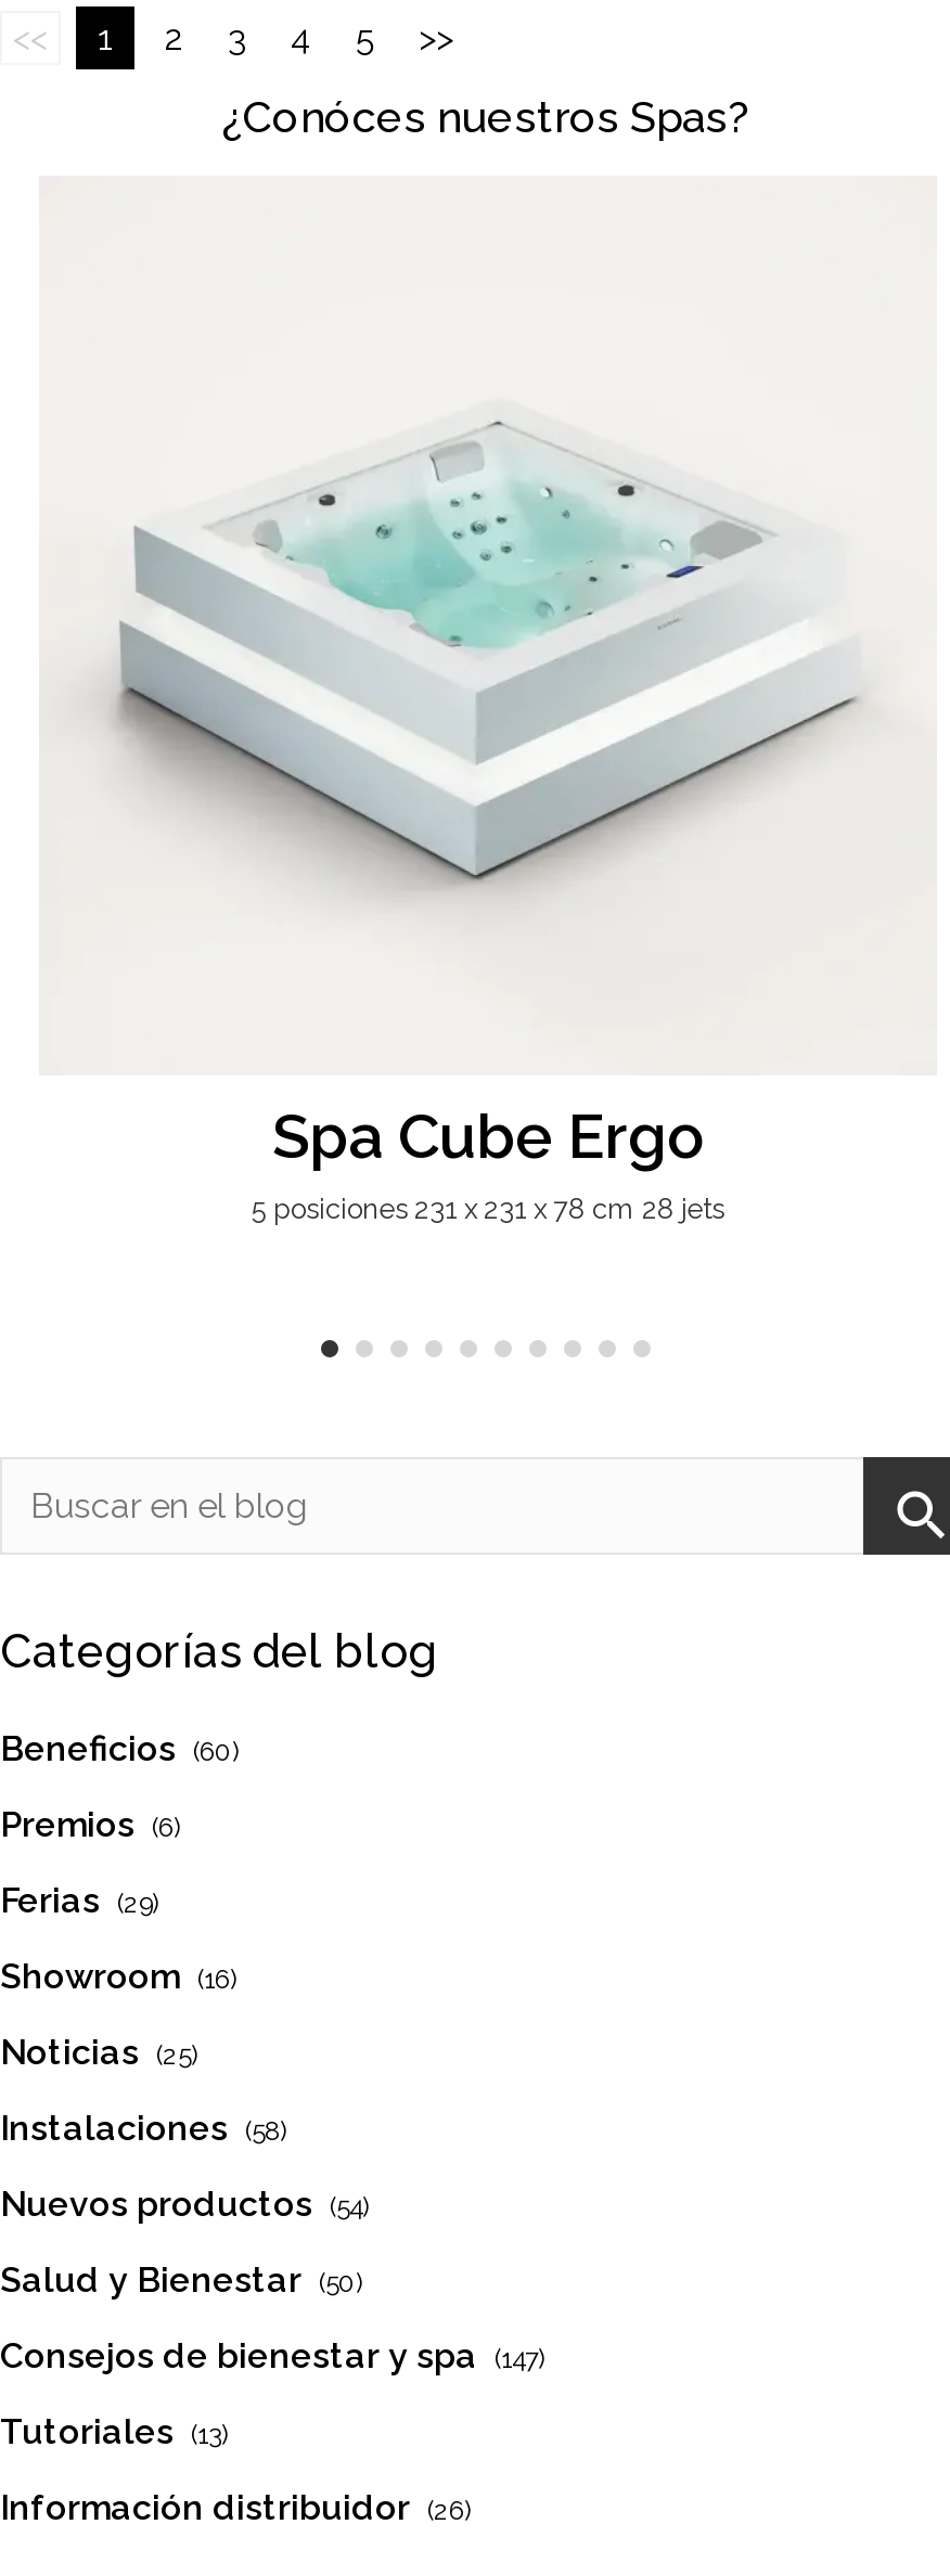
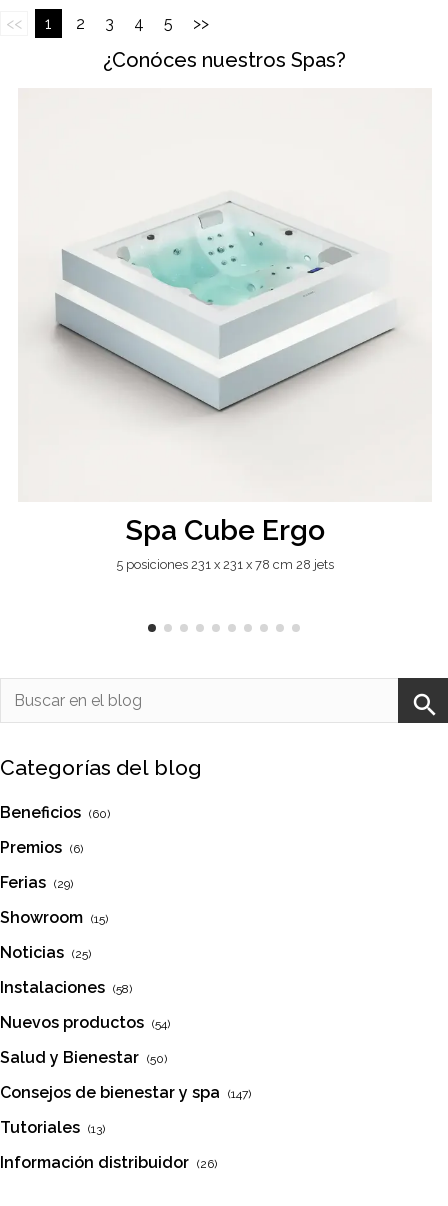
- Showroom (16)
+ Showroom (15)
